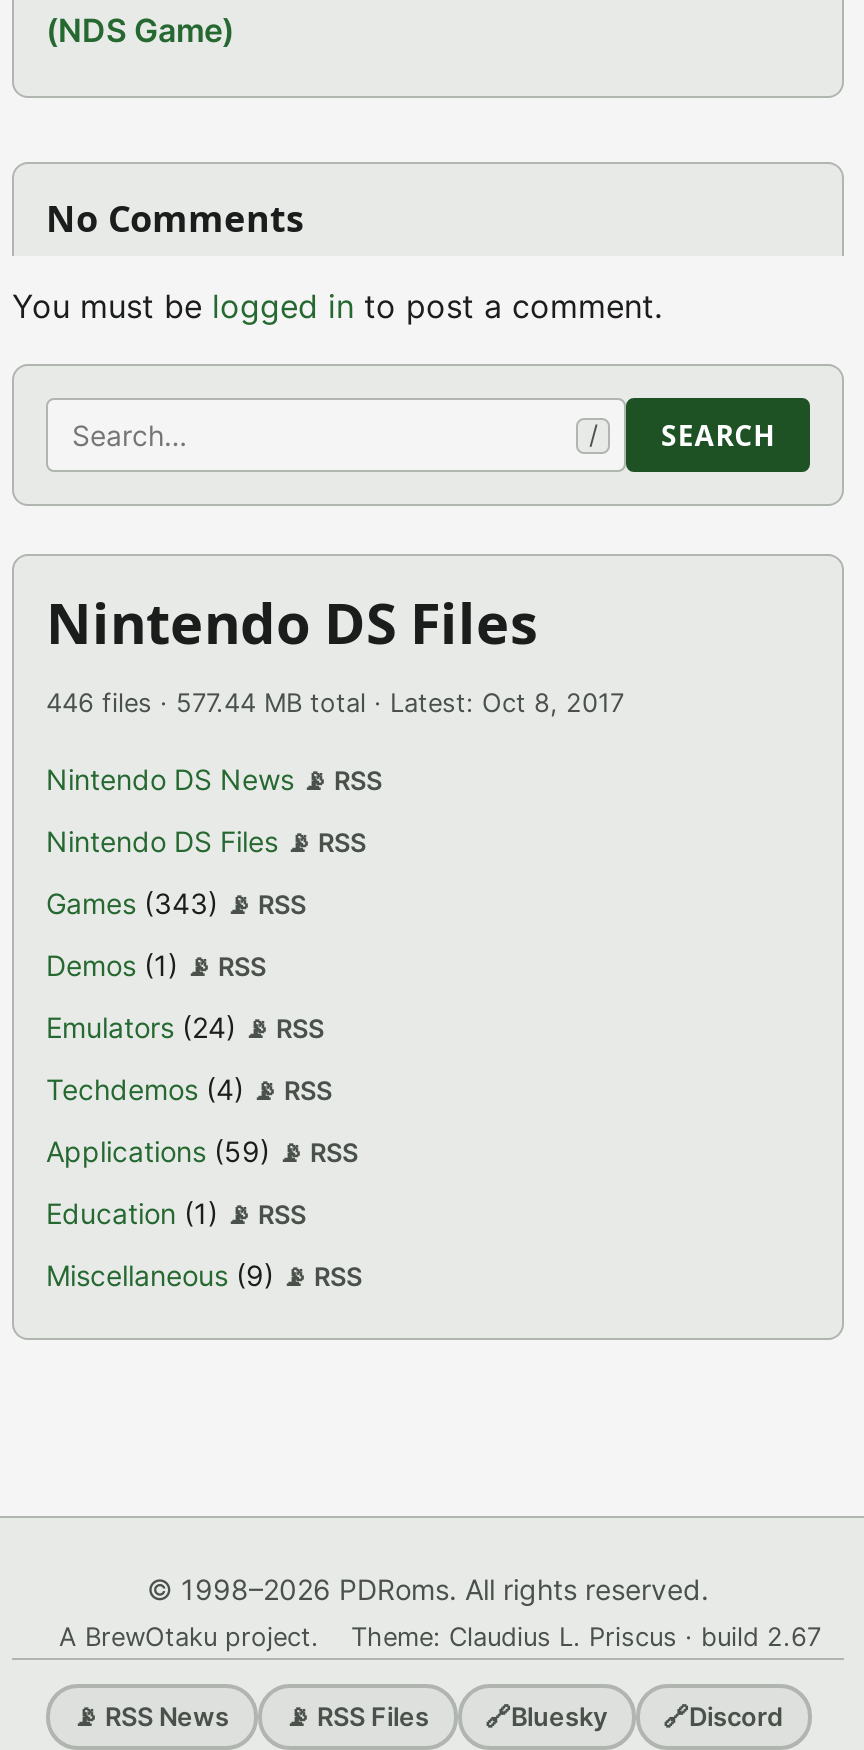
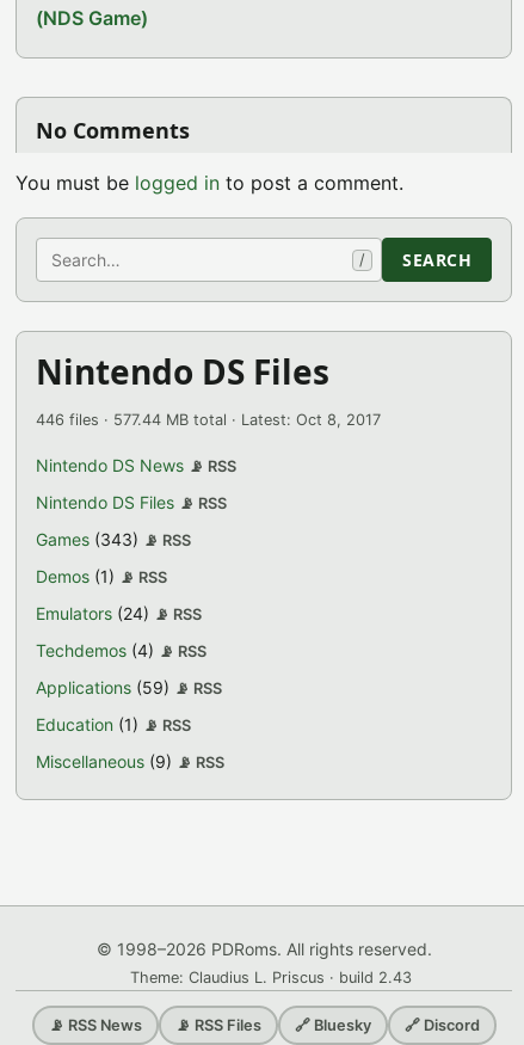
- A BrewOtaku project.
- Theme: Claudius L. Priscus · build 2.67
+ Theme: Claudius L. Priscus · build 2.43
